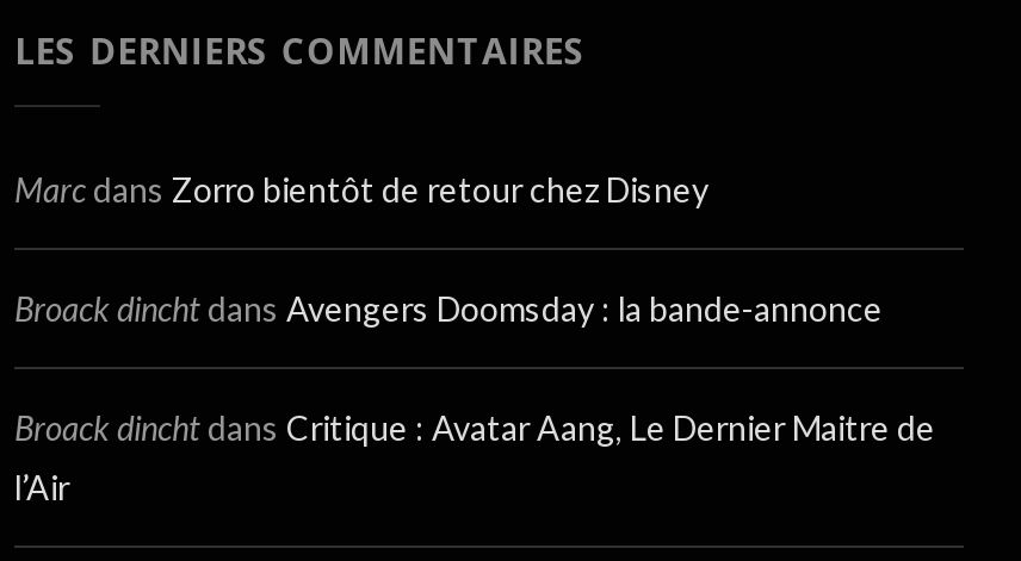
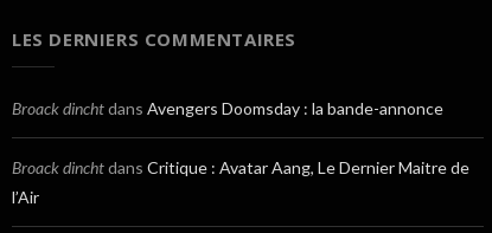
- Marc dans Zorro bientôt de retour chez Disney
